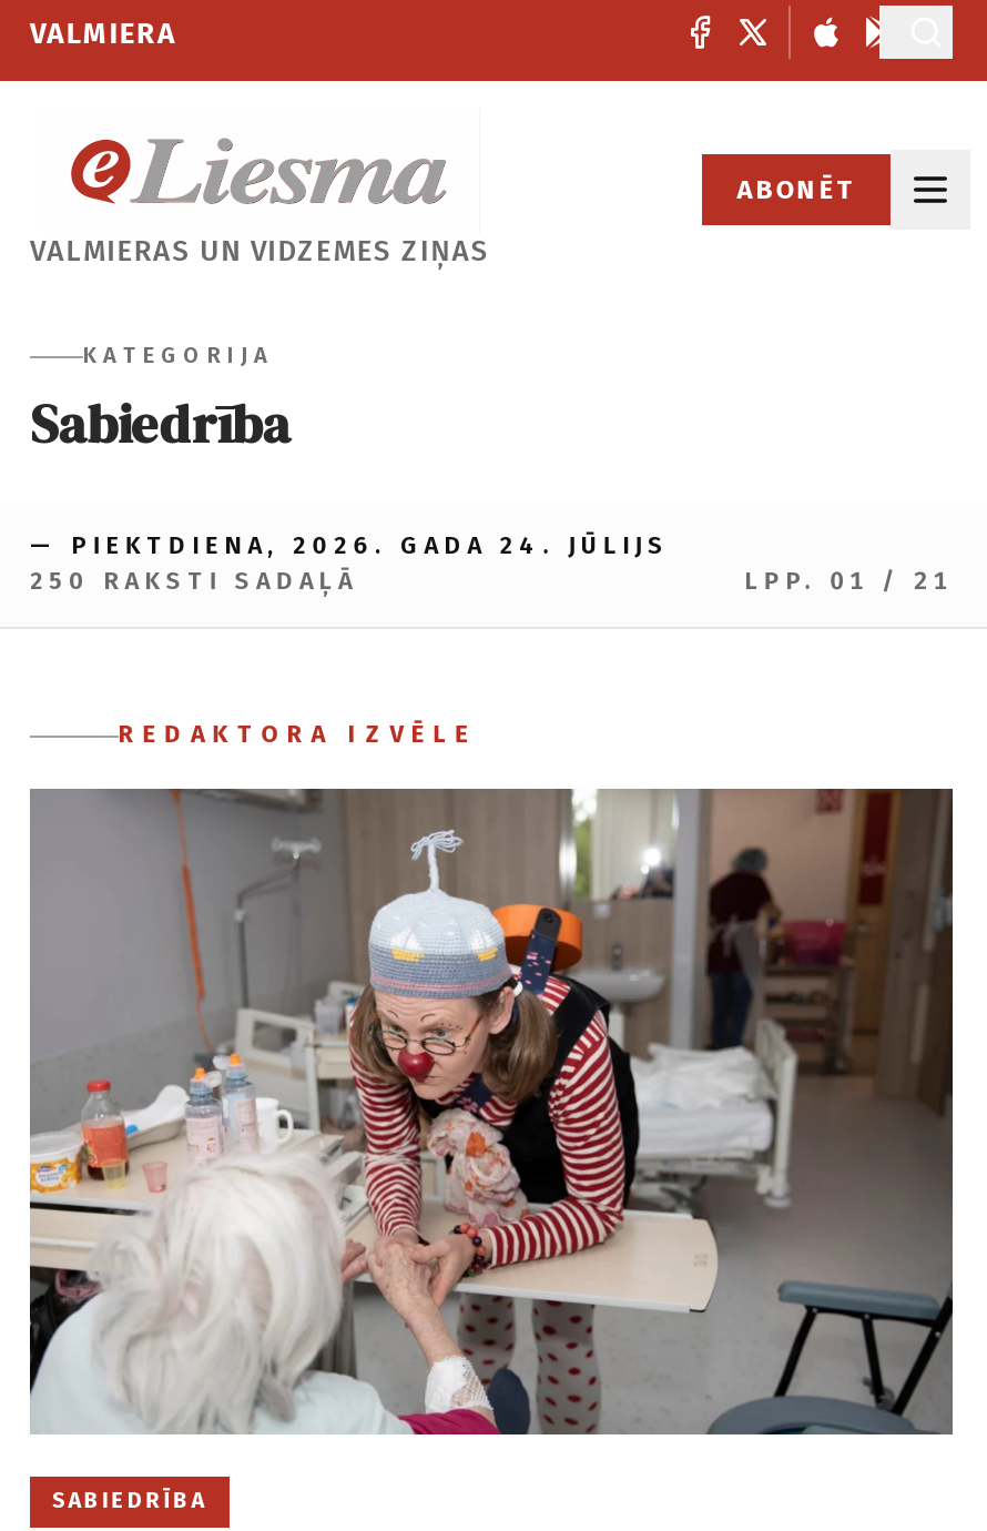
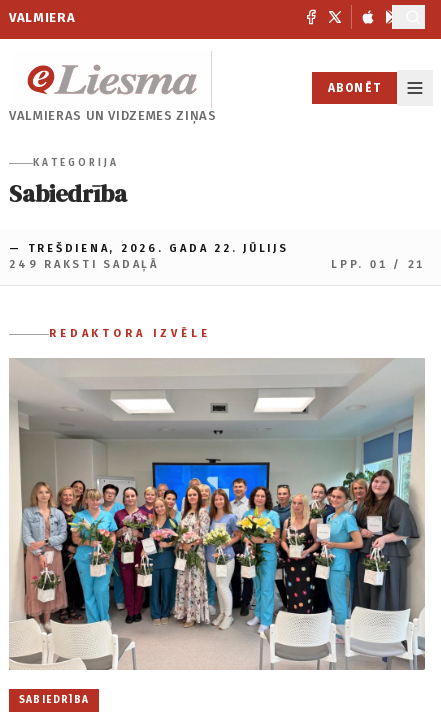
- — PIEKTDIENA, 2026. GADA 24. JŪLIJS
+ — TREŠDIENA, 2026. GADA 22. JŪLIJS

- 250 RAKSTI SADAĻĀ
+ 249 RAKSTI SADAĻĀ

- [image]
+ [image]
